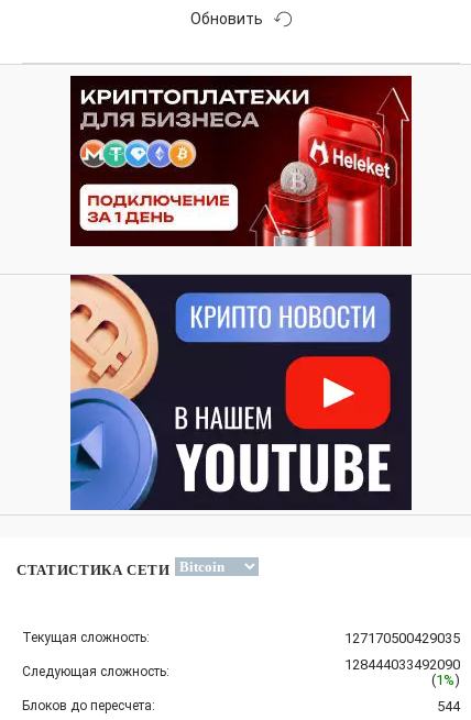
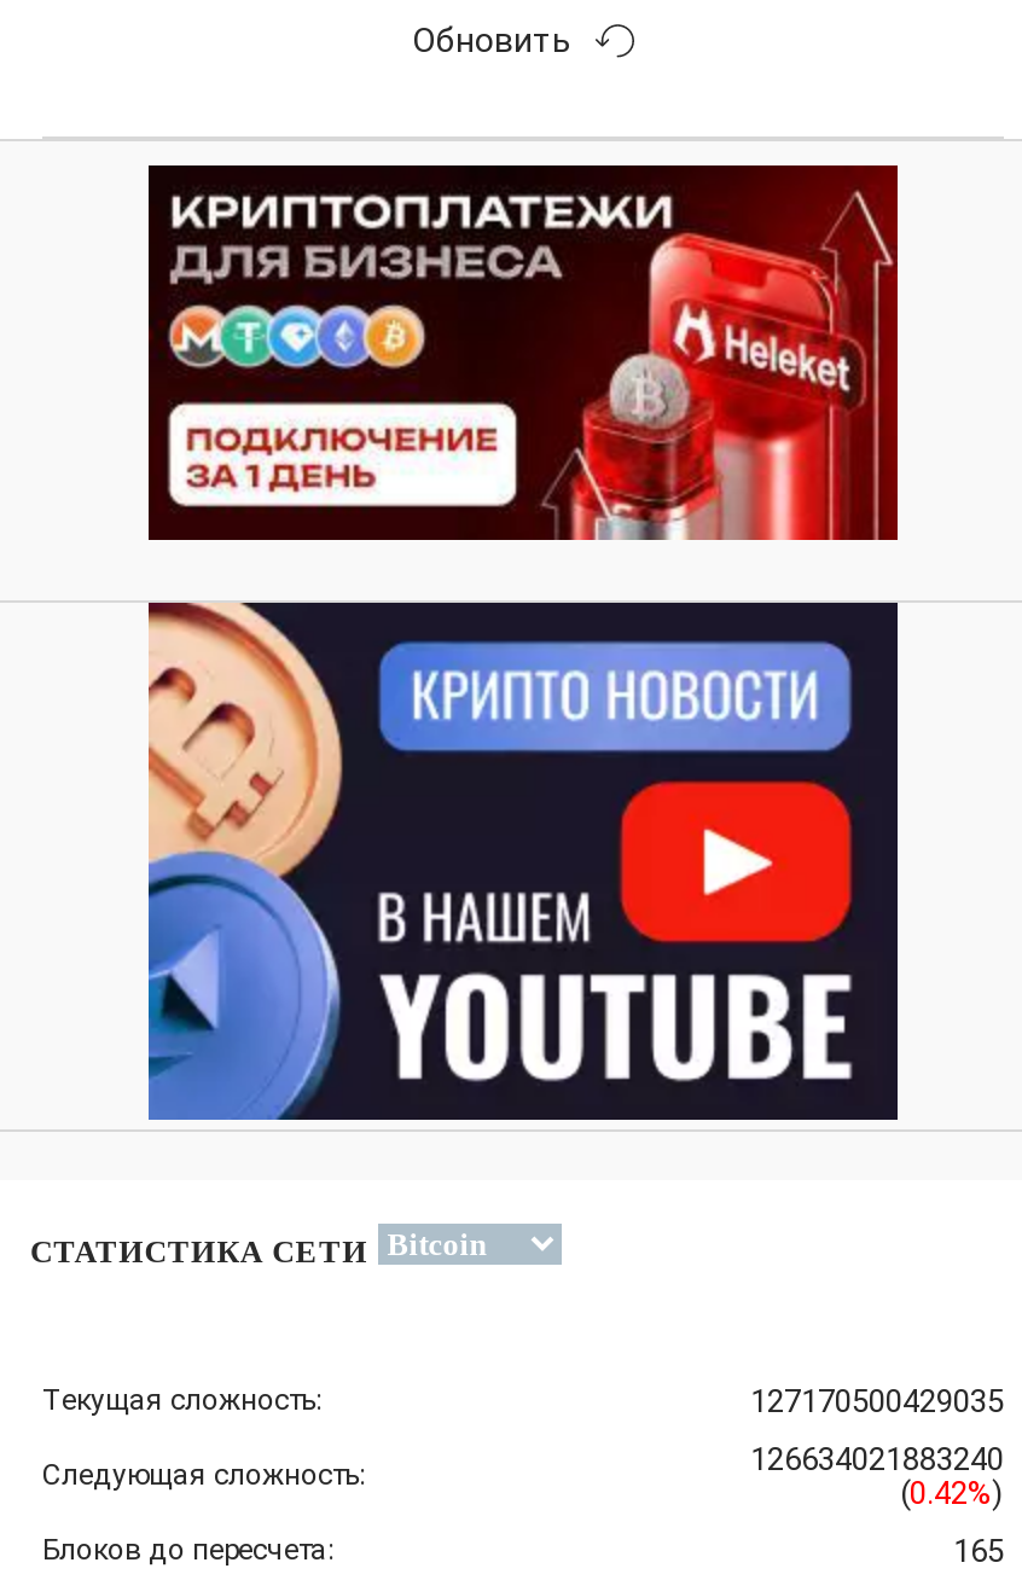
- 128444033492090
+ 126634021883240

- (1%)
+ (0.42%)

- 544
+ 165
